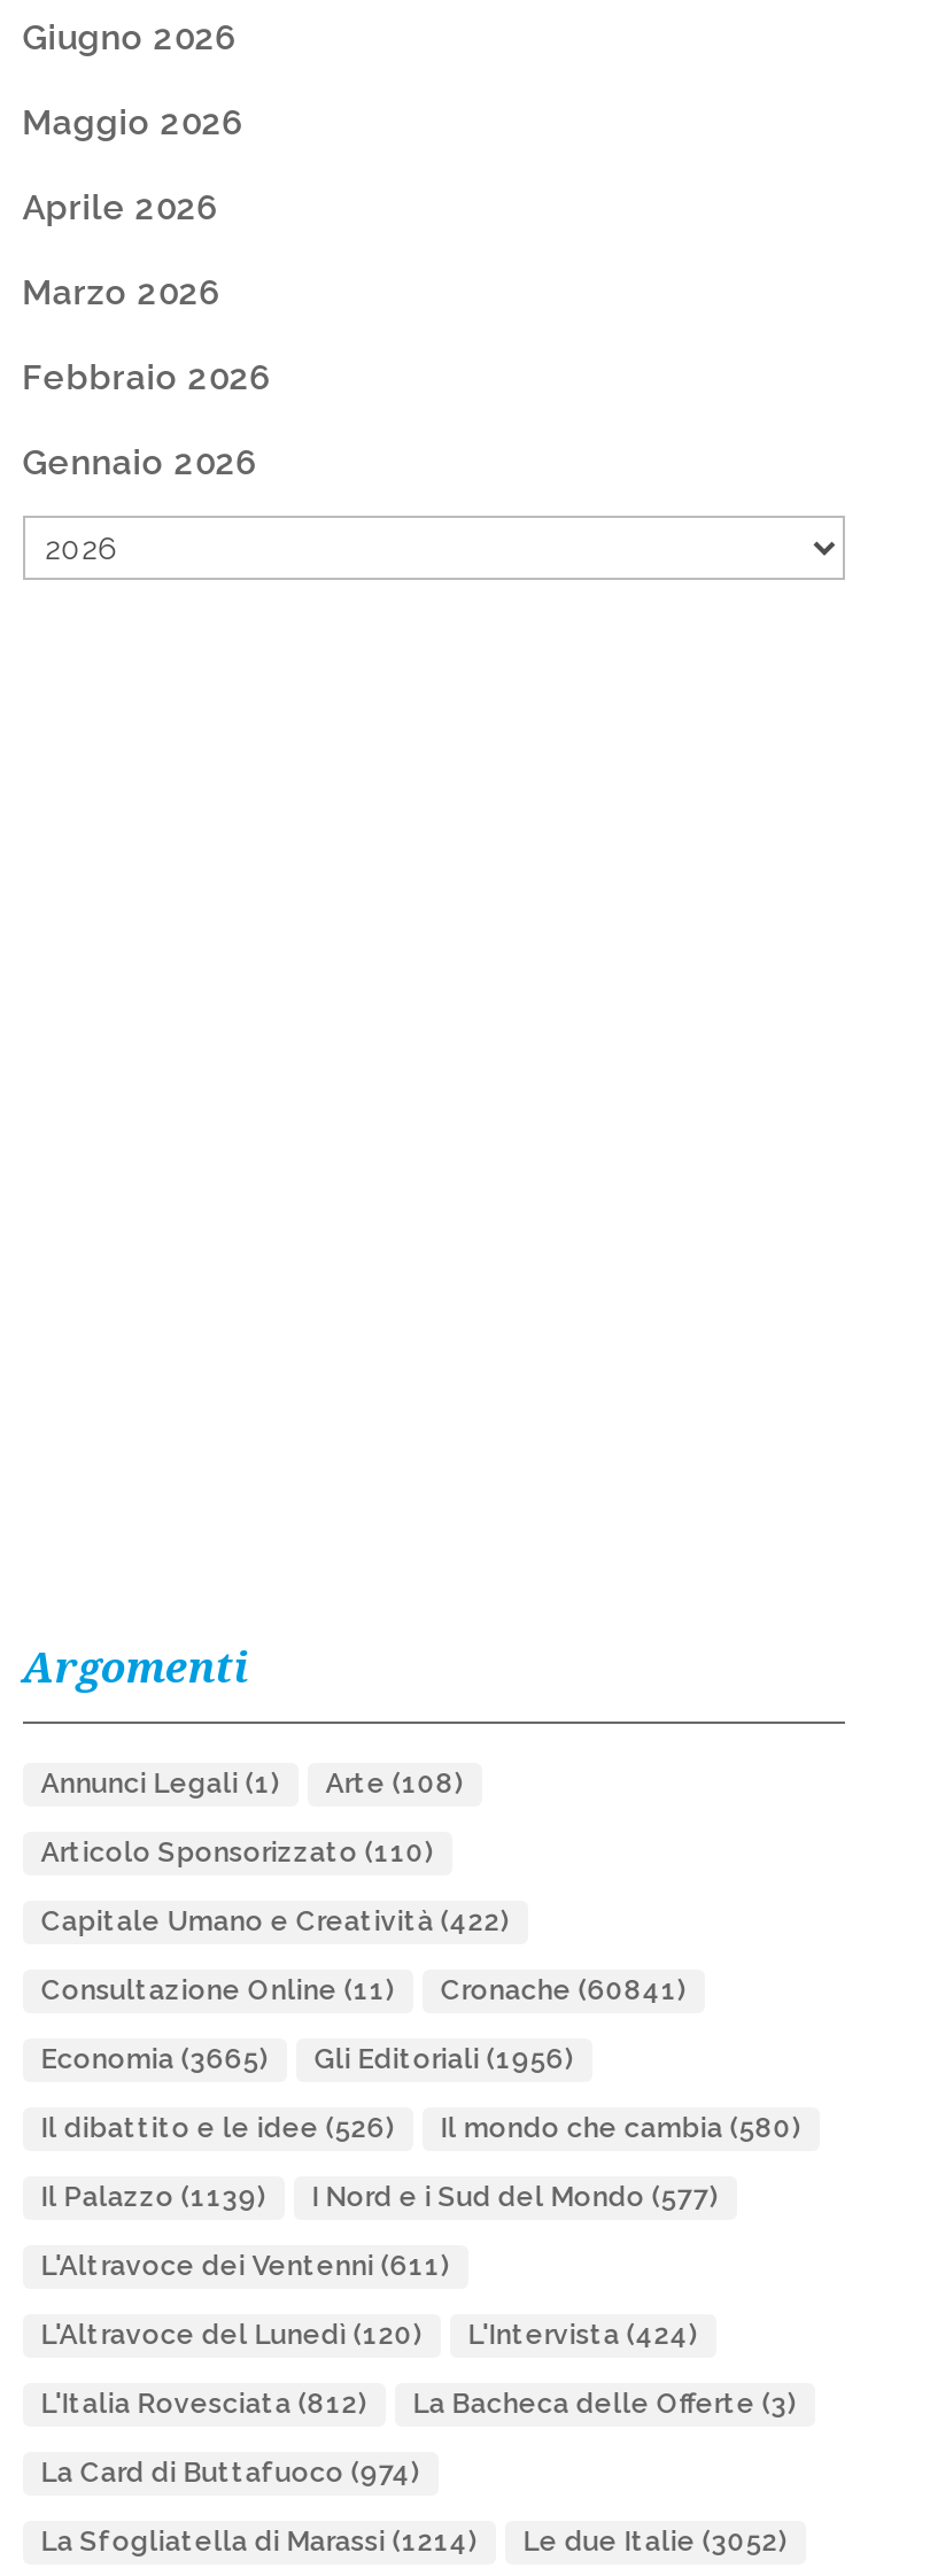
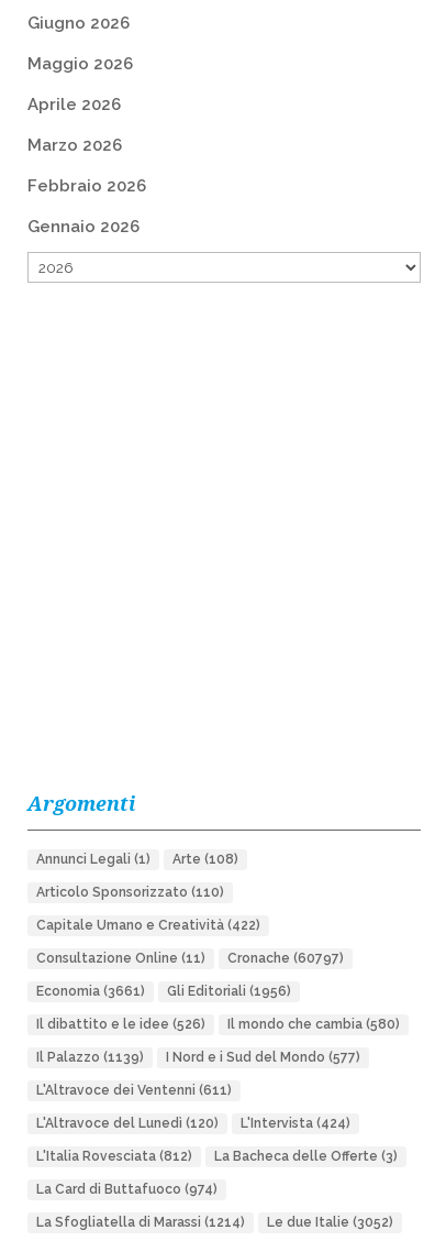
- Consultazione Online (11) Cronache (60841)
+ Consultazione Online (11) Cronache (60797)

- Economia (3665) Gli Editoriali (1956)
+ Economia (3661) Gli Editoriali (1956)
